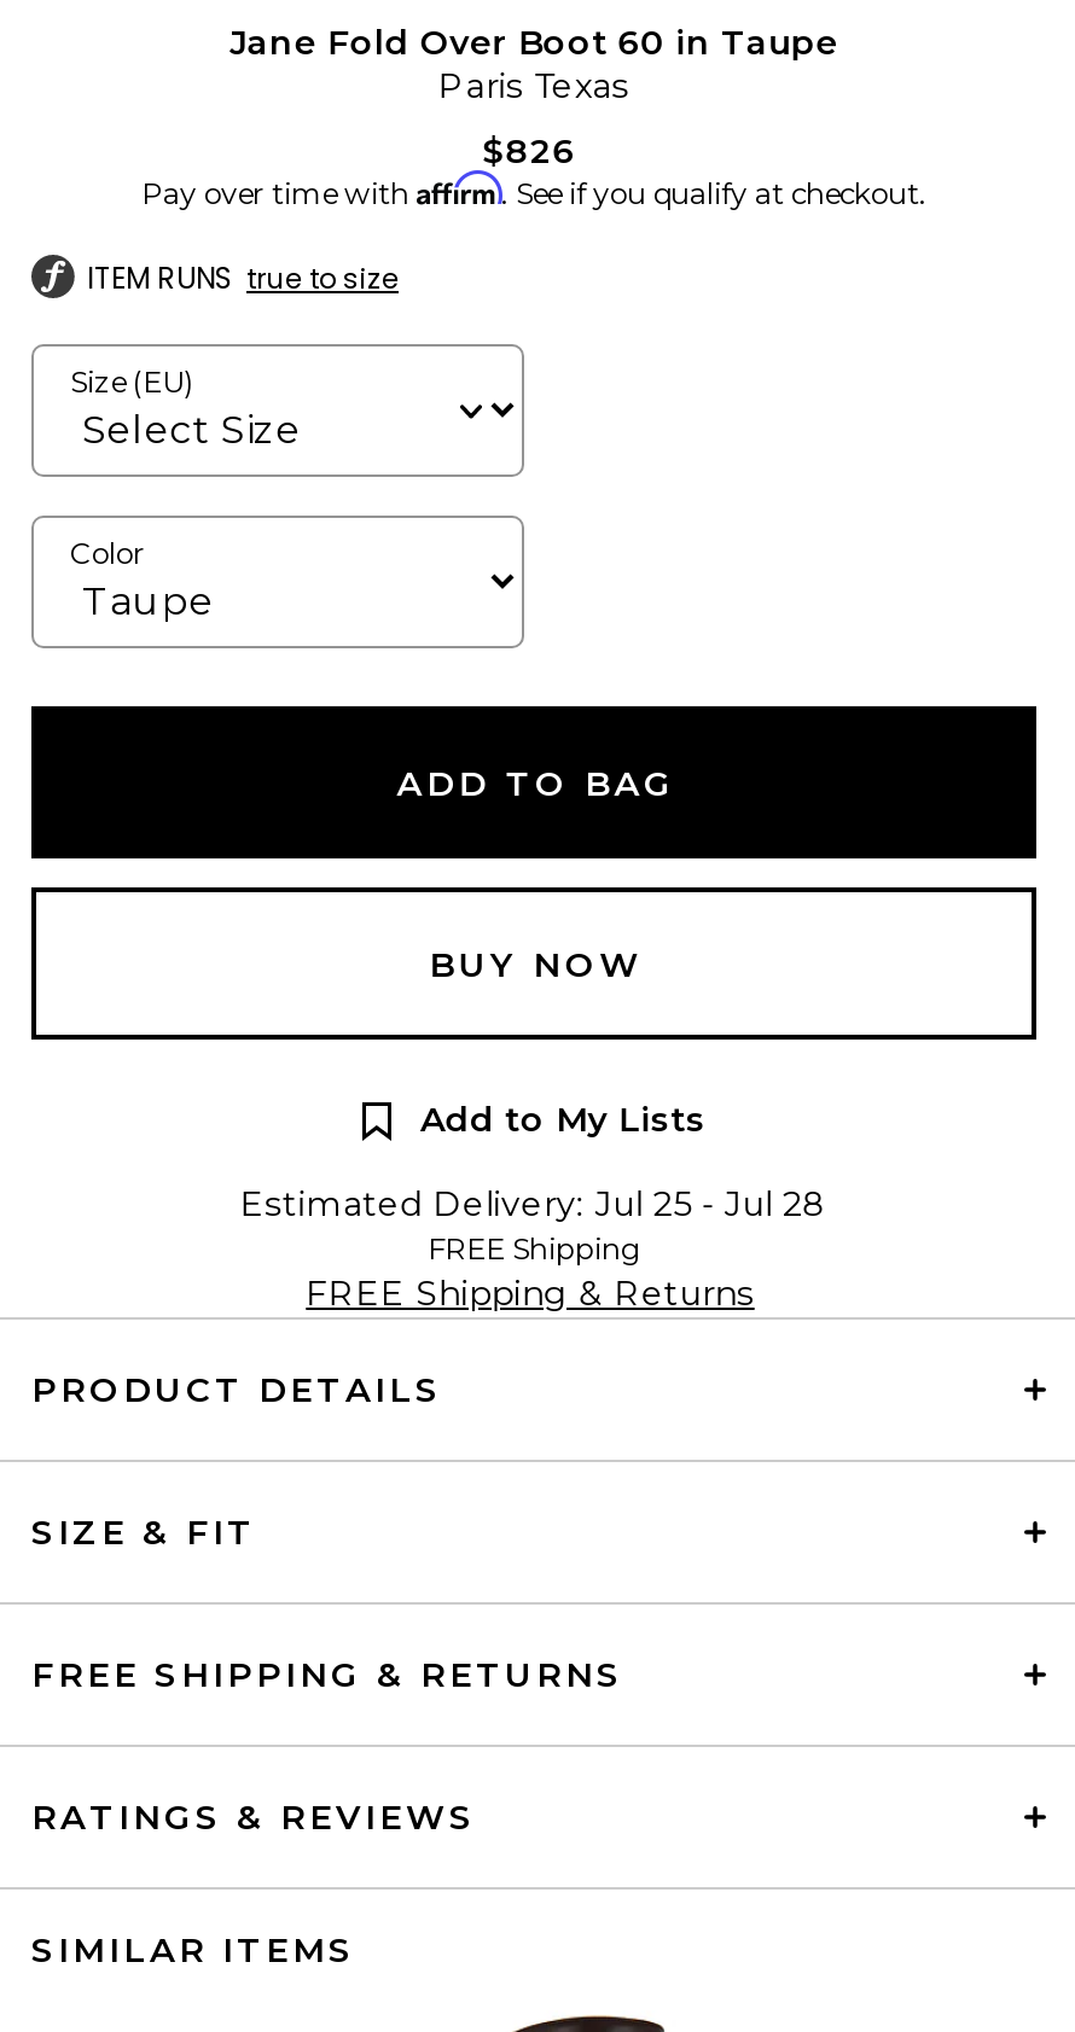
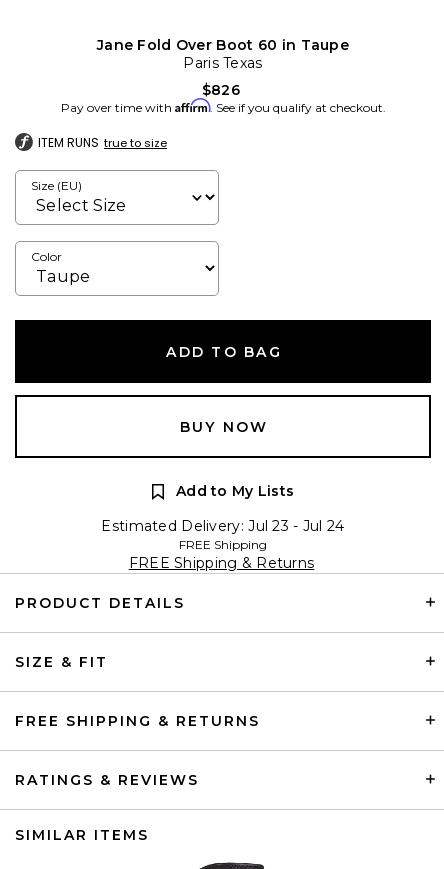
- Estimated Delivery: Jul 25 - Jul 28
+ Estimated Delivery: Jul 23 - Jul 24
